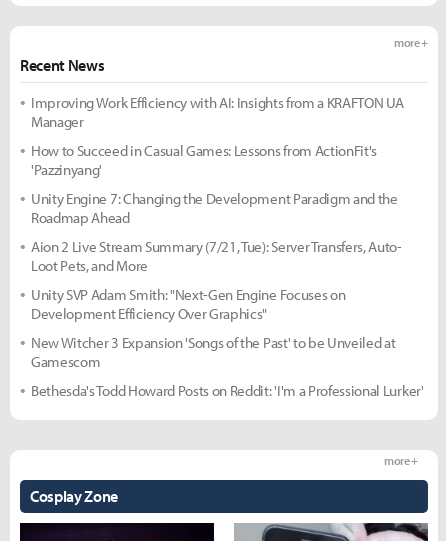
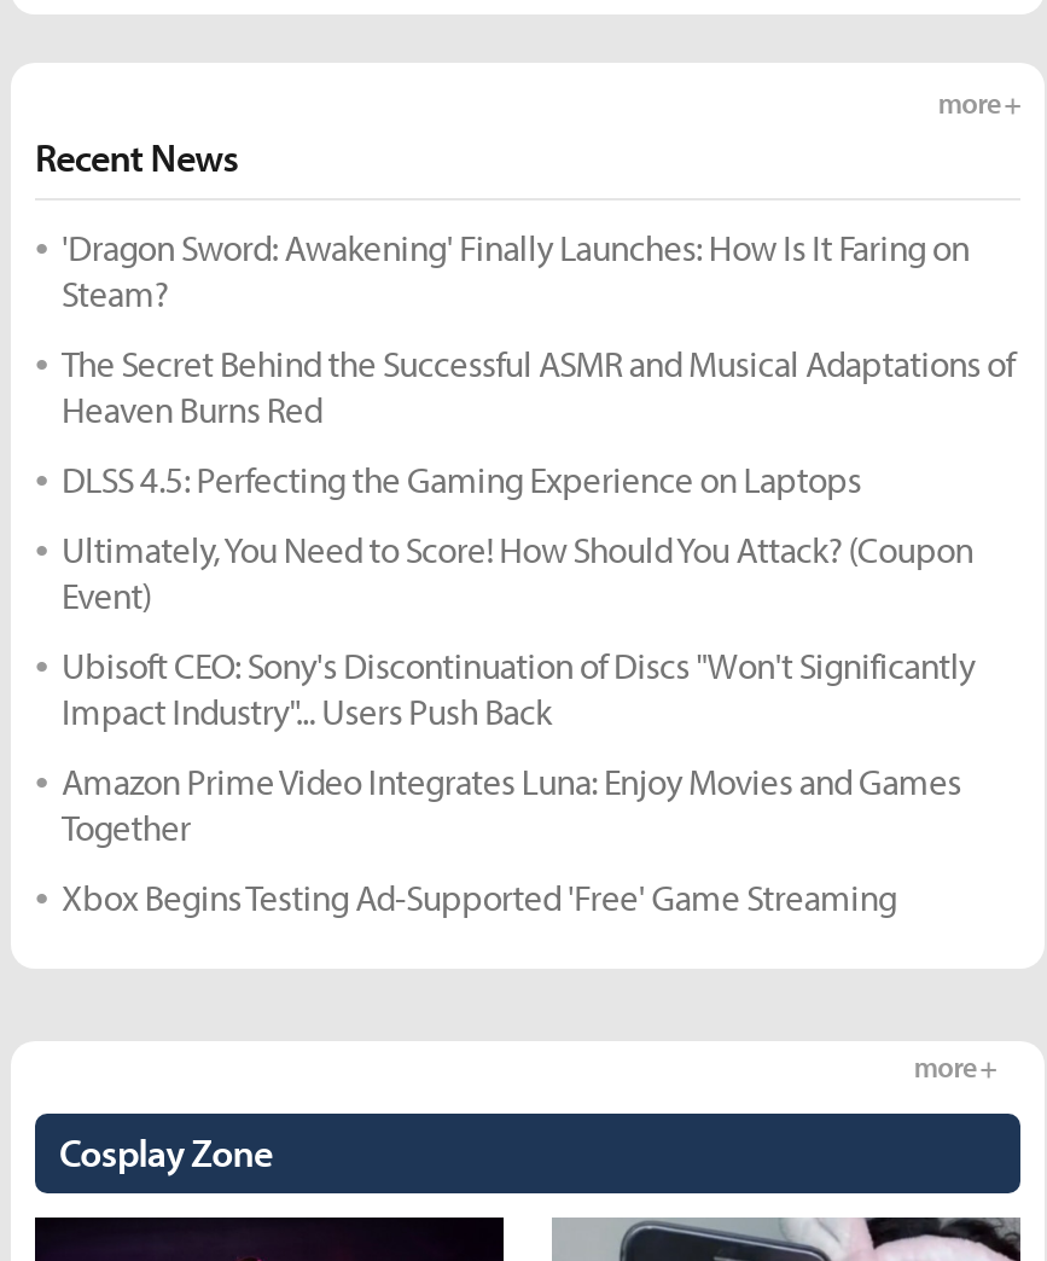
- Improving Work Efficiency with AI: Insights from a KRAFTON UA
- Manager
+ 'Dragon Sword: Awakening' Finally Launches: How Is It Faring on
+ Steam?

- How to Succeed in Casual Games: Lessons from ActionFit's
- 'Pazzinyang'
+ The Secret Behind the Successful ASMR and Musical Adaptations of
+ Heaven Burns Red

- Unity Engine 7: Changing the Development Paradigm and the
- Roadmap Ahead
+ DLSS 4.5: Perfecting the Gaming Experience on Laptops

- Aion 2 Live Stream Summary (7/21, Tue): Server Transfers, Auto-
- Loot Pets, and More
+ Ultimately, You Need to Score! How Should You Attack? (Coupon
+ Event)

- Unity SVP Adam Smith: "Next-Gen Engine Focuses on
- Development Efficiency Over Graphics"
+ Ubisoft CEO: Sony's Discontinuation of Discs "Won't Significantly
+ Impact Industry"... Users Push Back

- New Witcher 3 Expansion 'Songs of the Past' to be Unveiled at
- Gamescom
+ Amazon Prime Video Integrates Luna: Enjoy Movies and Games
+ Together

- Bethesda's Todd Howard Posts on Reddit: 'I'm a Professional Lurker'
+ Xbox Begins Testing Ad-Supported 'Free' Game Streaming
